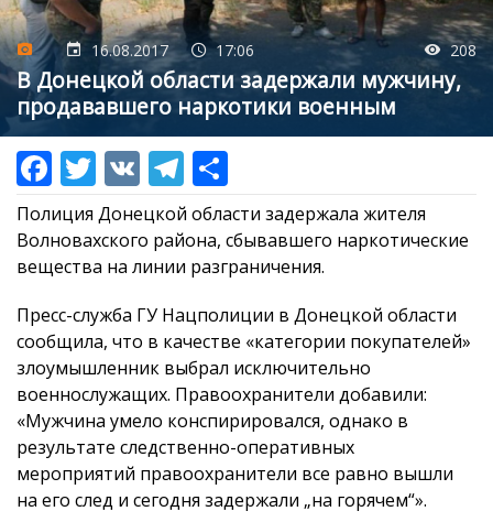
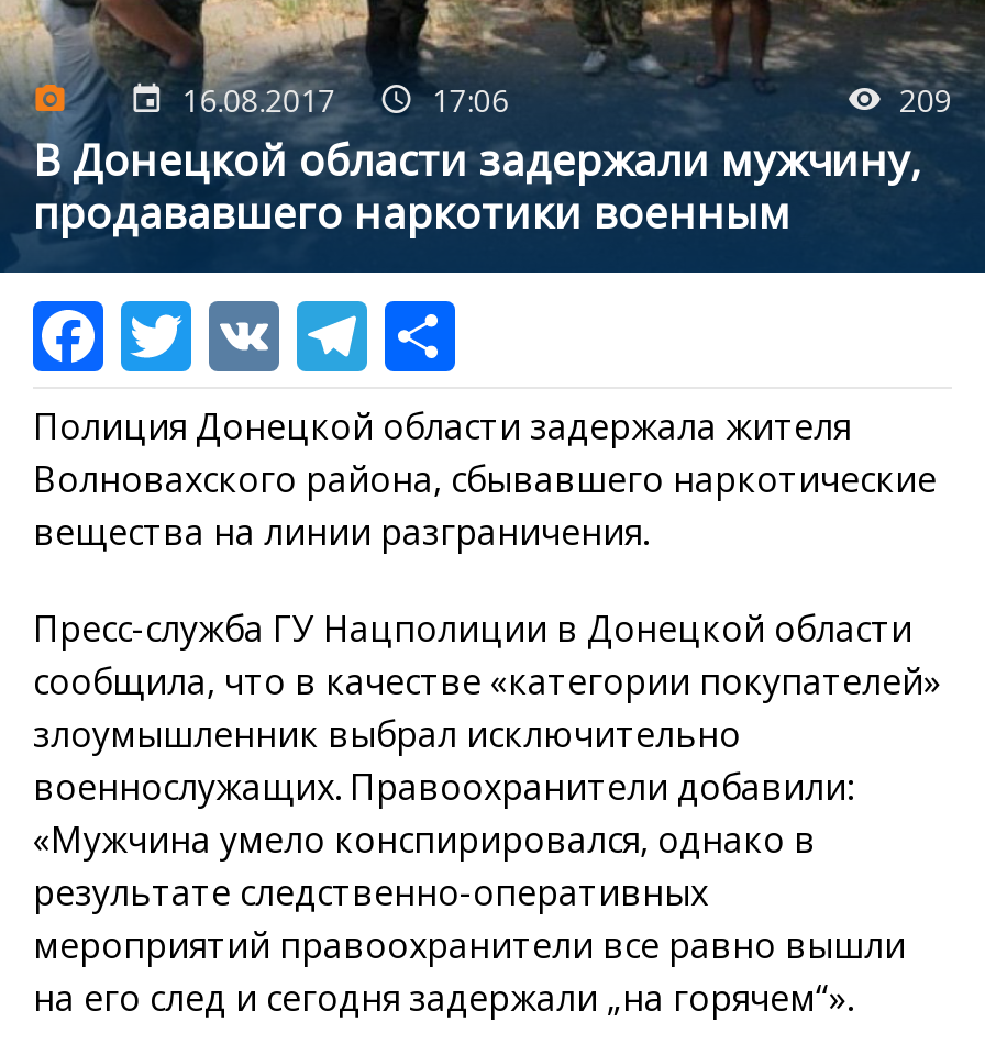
- 208
+ 209
